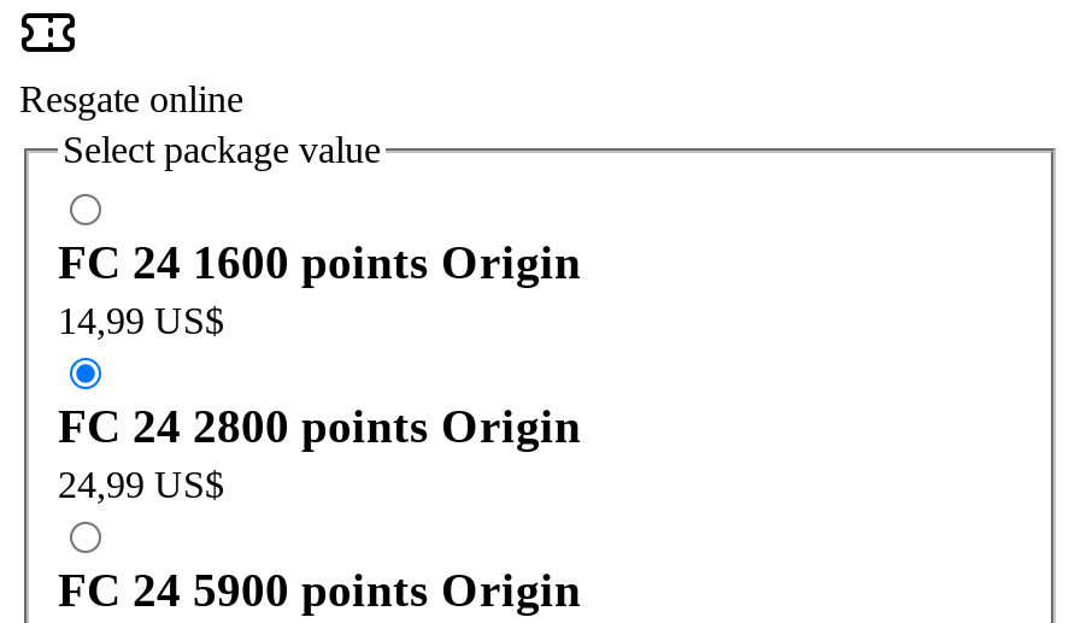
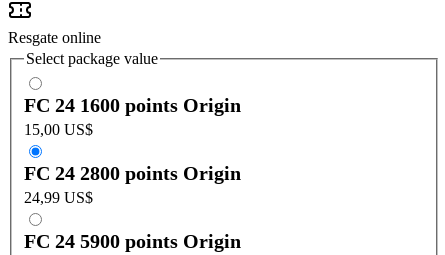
- 14,99 US$
+ 15,00 US$
